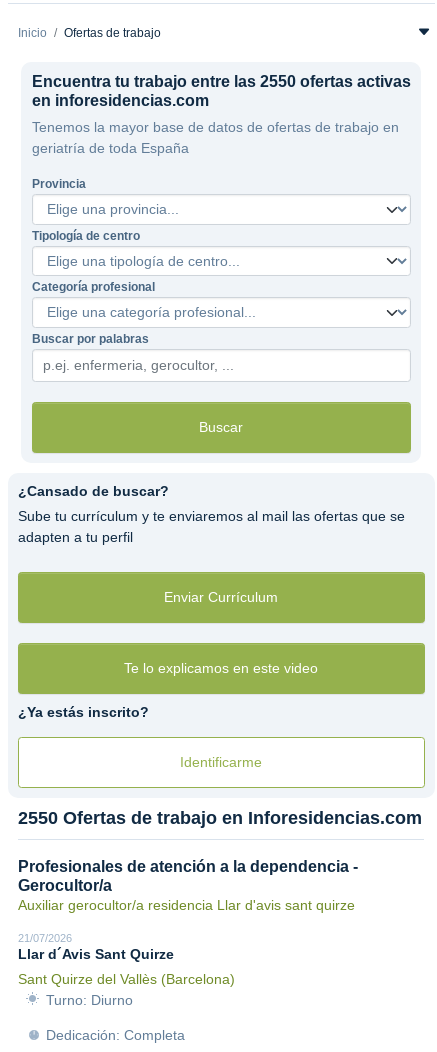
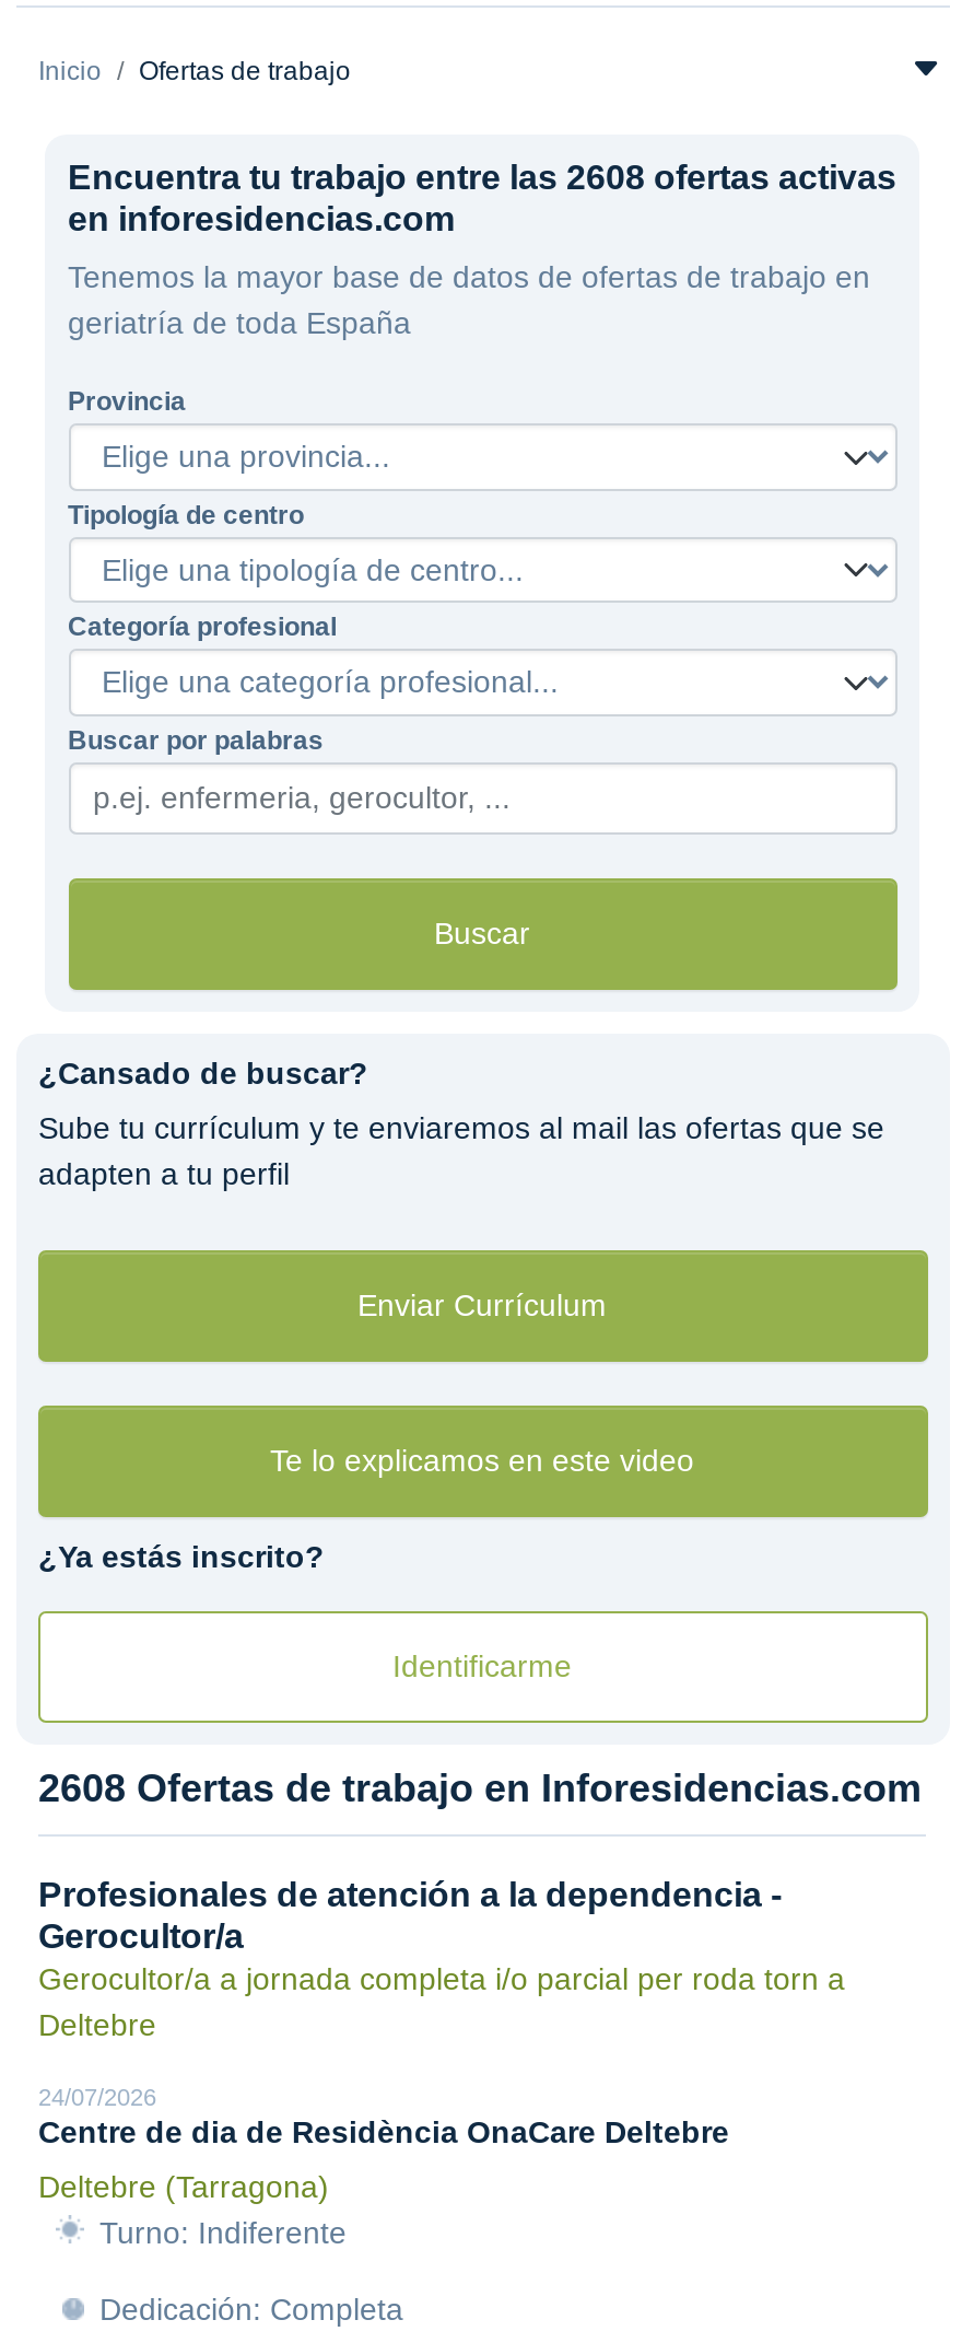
- Encuentra tu trabajo entre las 2550 ofertas activas
+ Encuentra tu trabajo entre las 2608 ofertas activas

- 2550 Ofertas de trabajo en Inforesidencias.com
+ 2608 Ofertas de trabajo en Inforesidencias.com

- Auxiliar gerocultor/a residencia Llar d'avis sant quirze
+ Gerocultor/a a jornada completa i/o parcial per roda torn a
+ Deltebre

- 21/07/2026
- Llar d´Avis Sant Quirze
+ 24/07/2026
+ Centre de dia de Residència OnaCare Deltebre

- Sant Quirze del Vallès (Barcelona)
- Turno: Diurno
+ Deltebre (Tarragona)
+ Turno: Indiferente
